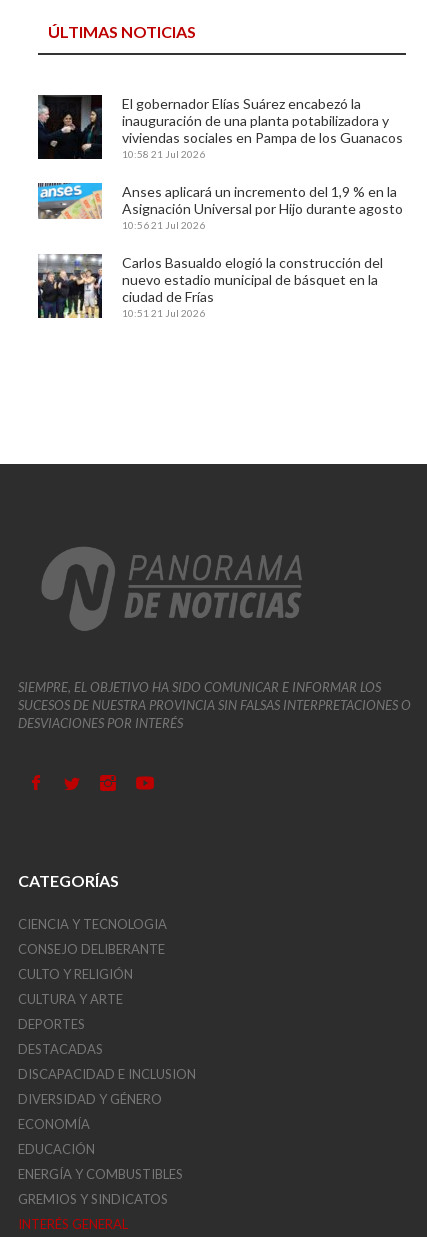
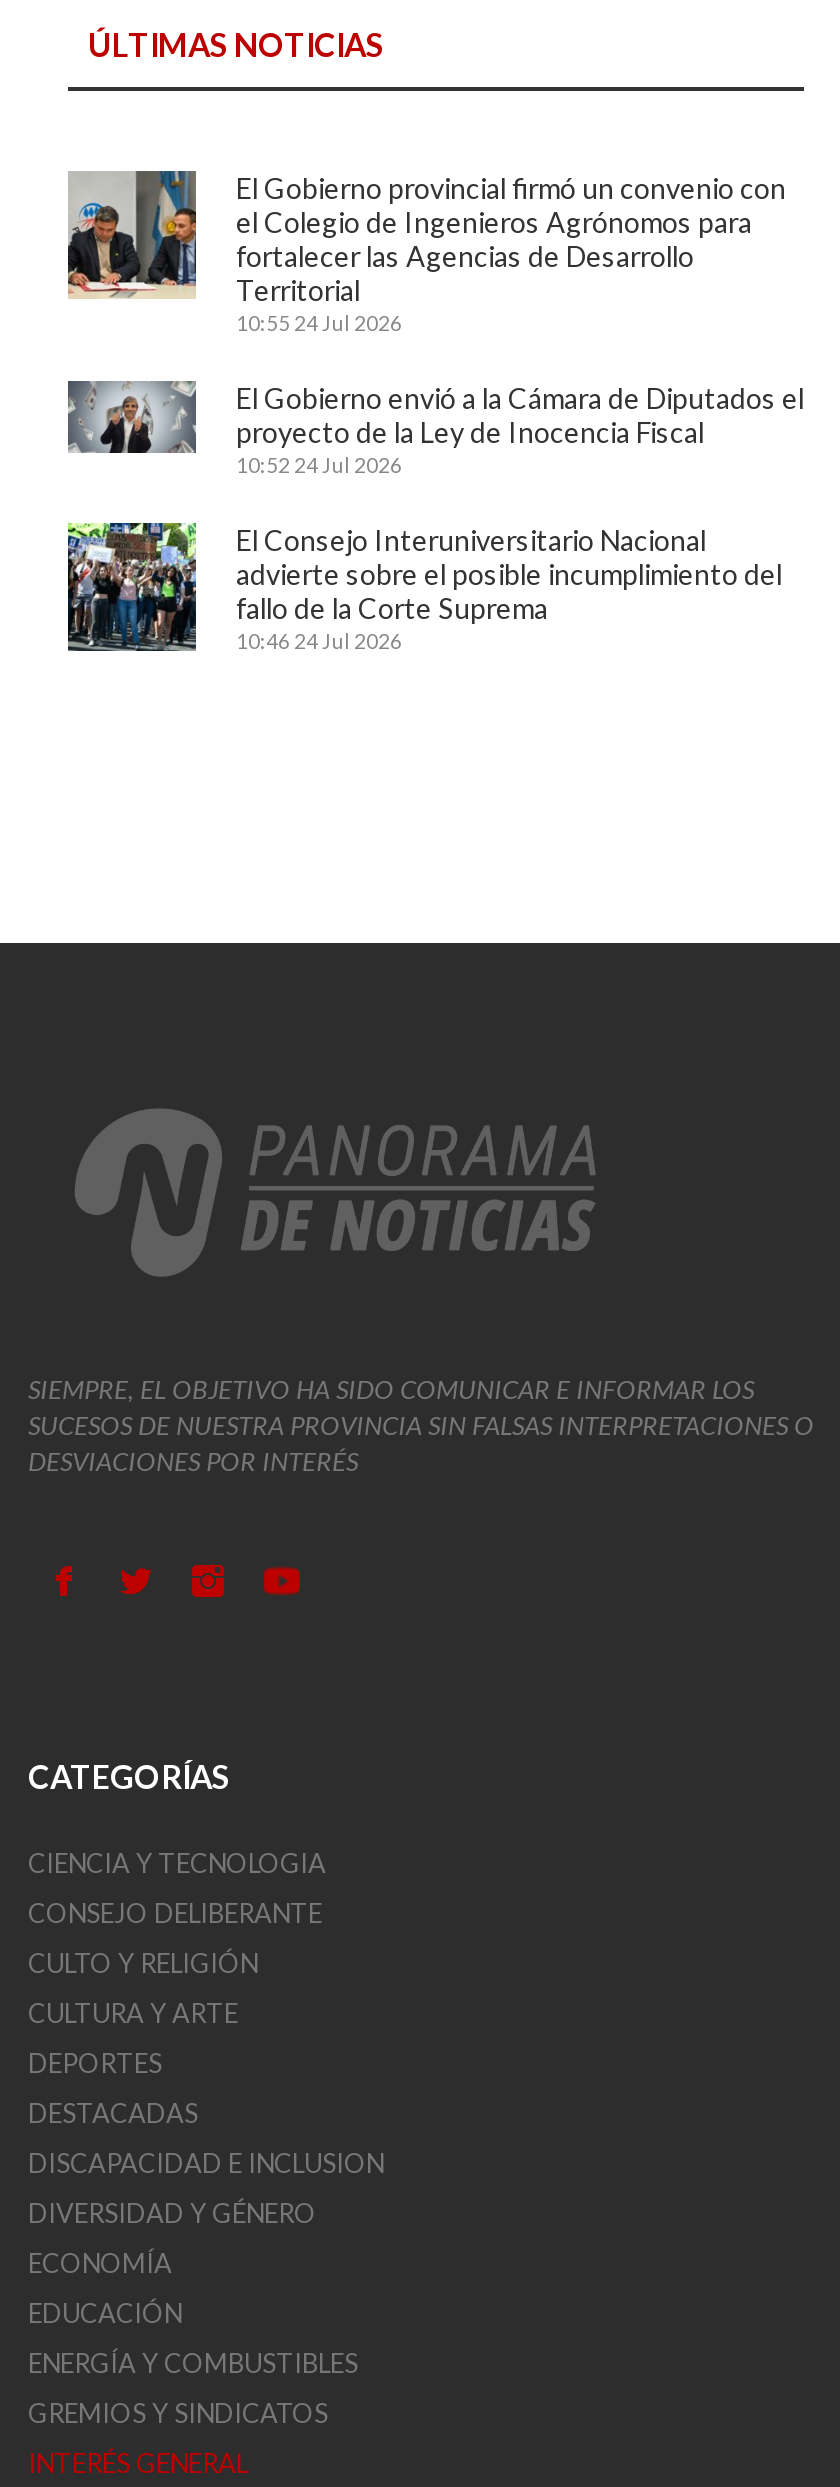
- [image]
- El gobernador Elías Suárez encabezó la
- inauguración de una planta potabilizadora y
- viviendas sociales en Pampa de los Guanacos
- 10:58 21 Jul 2026
+ [image]
+ El Gobierno provincial firmó un convenio con
+ el Colegio de Ingenieros Agrónomos para
+ fortalecer las Agencias de Desarrollo
+ Territorial
+ 10:55 24 Jul 2026

- [image]
- Anses aplicará un incremento del 1,9 % en la
- Asignación Universal por Hijo durante agosto
- 10:56 21 Jul 2026
+ [image]
+ El Gobierno envió a la Cámara de Diputados el
+ proyecto de la Ley de Inocencia Fiscal
+ 10:52 24 Jul 2026

- [image]
- Carlos Basualdo elogió la construcción del
- nuevo estadio municipal de básquet en la
- ciudad de Frías
- 10:51 21 Jul 2026
+ [image]
+ El Consejo Interuniversitario Nacional
+ advierte sobre el posible incumplimiento del
+ fallo de la Corte Suprema
+ 10:46 24 Jul 2026
